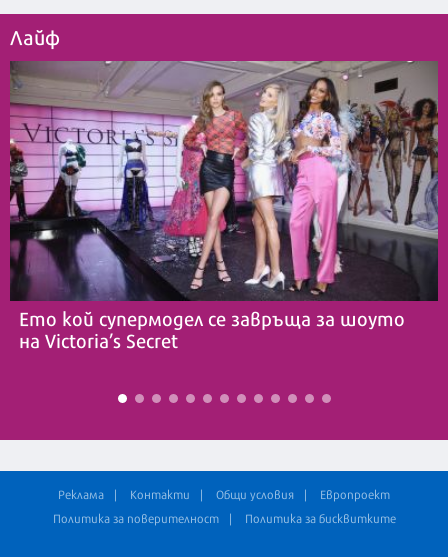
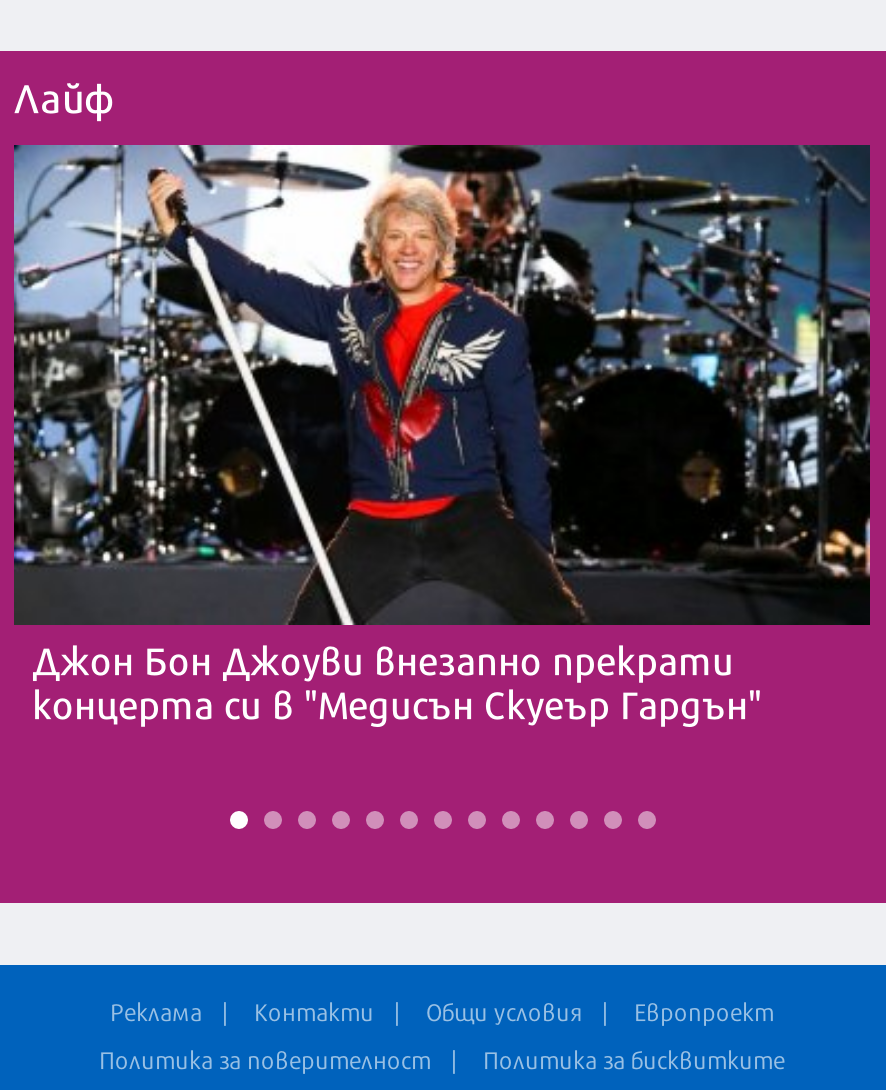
- [image]
- Ето кой супермодел се завръща за шоуто
- на Victoria’s Secret
+ [image]
+ Джон Бон Джоуви внезапно прекрати
+ концерта си в "Медисън Скуеър Гардън"
